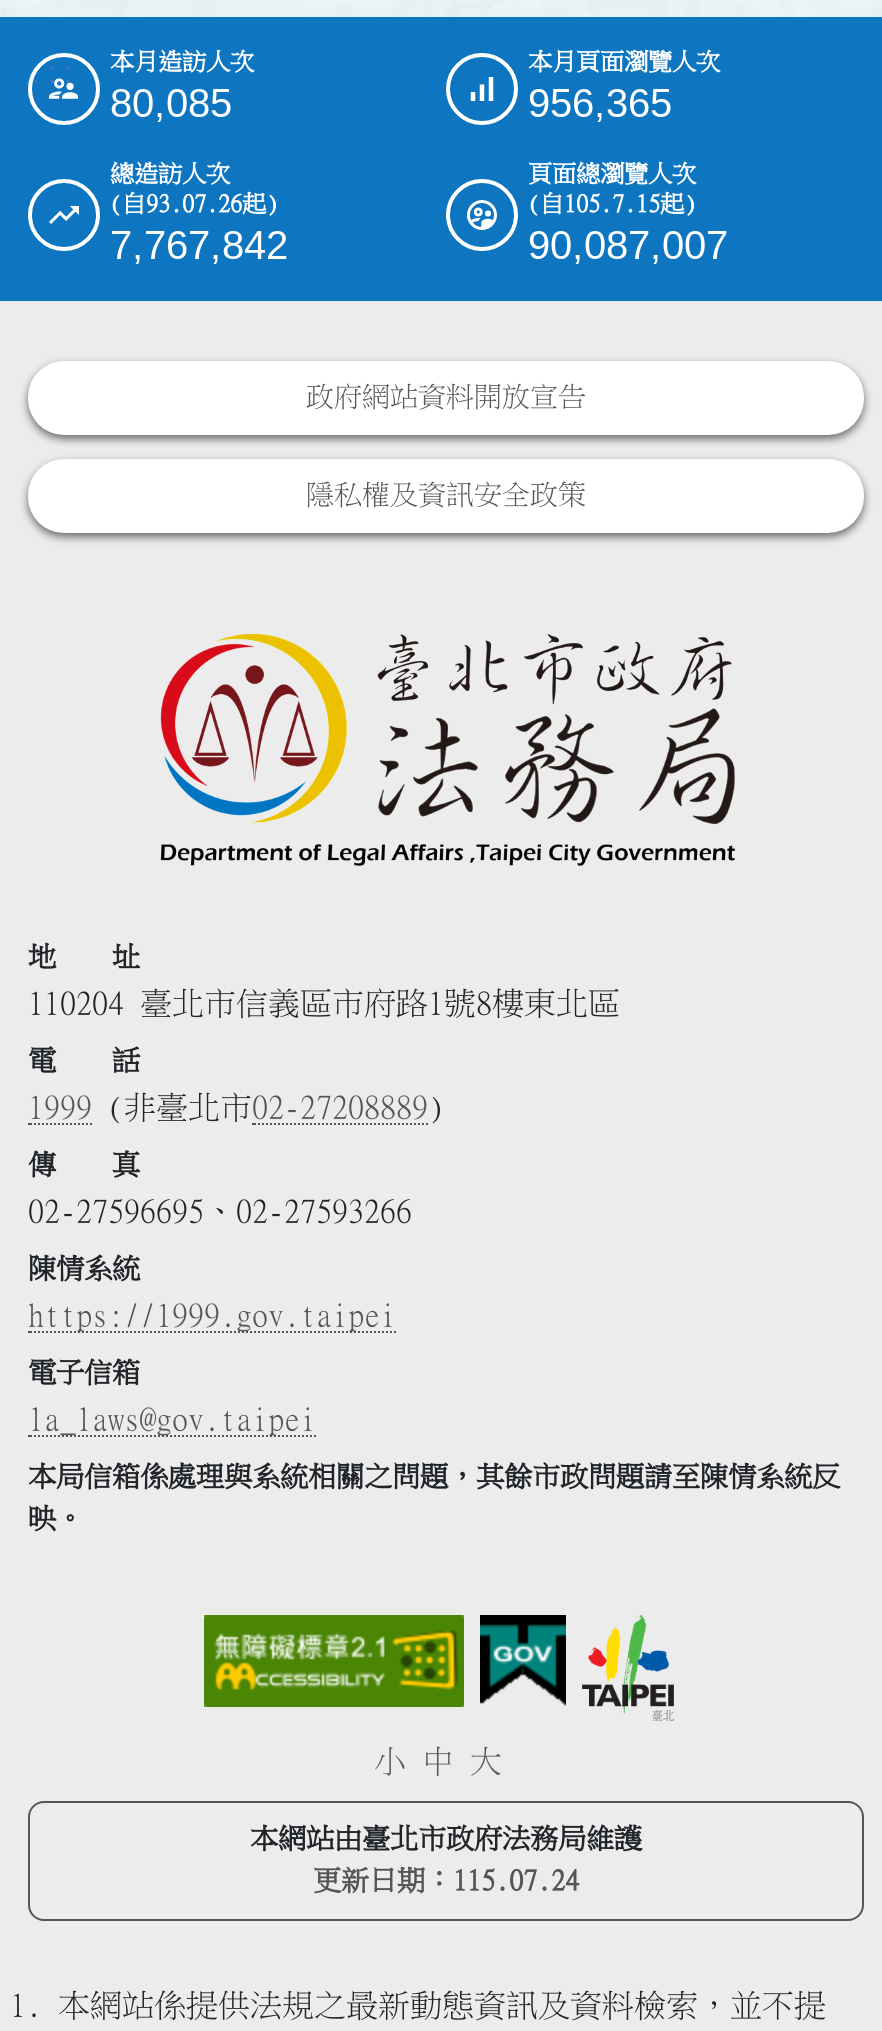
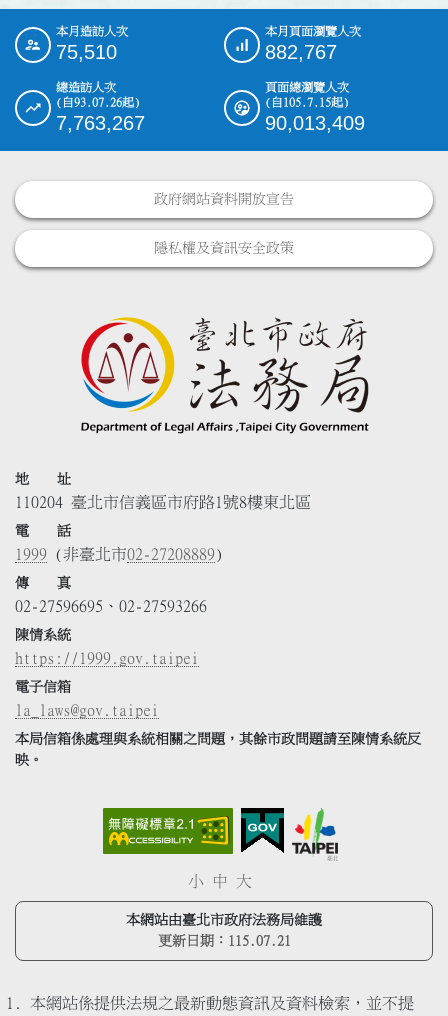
- 80,085
+ 75,510

- 956,365
+ 882,767

- 7,767,842
+ 7,763,267

- 90,087,007
+ 90,013,409

- 更新日期：115.07.24
+ 更新日期：115.07.21
